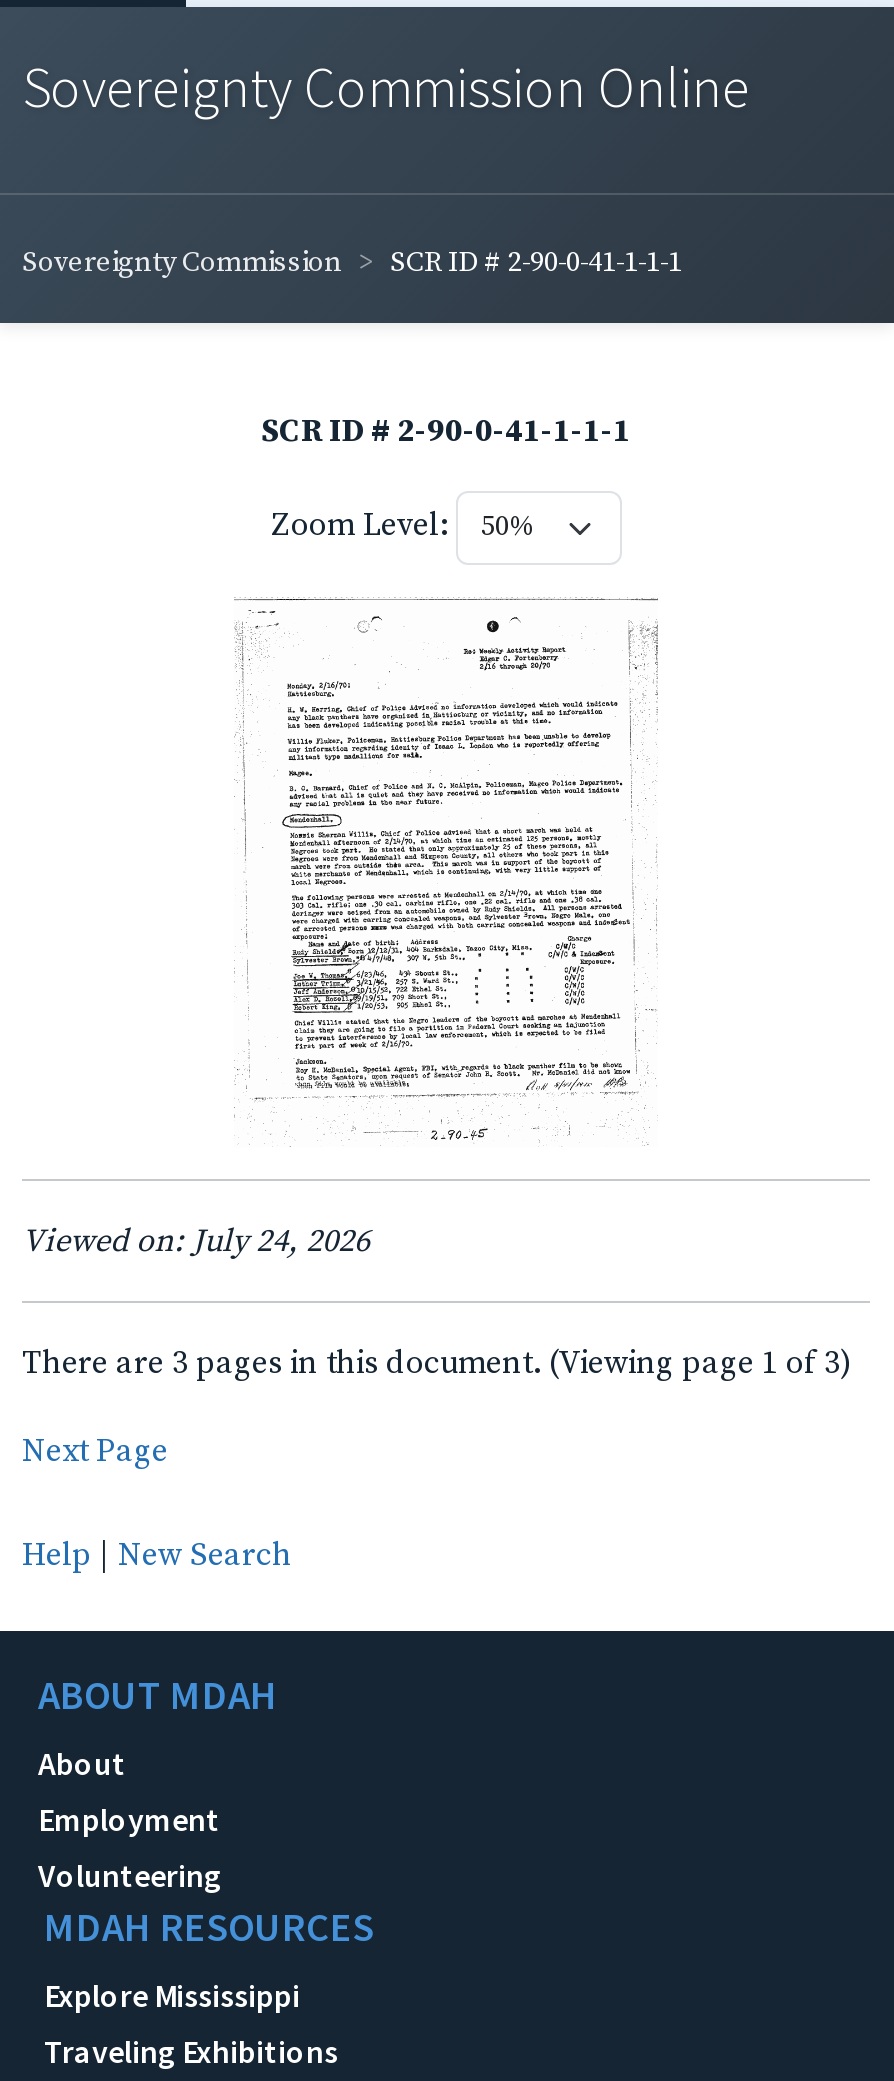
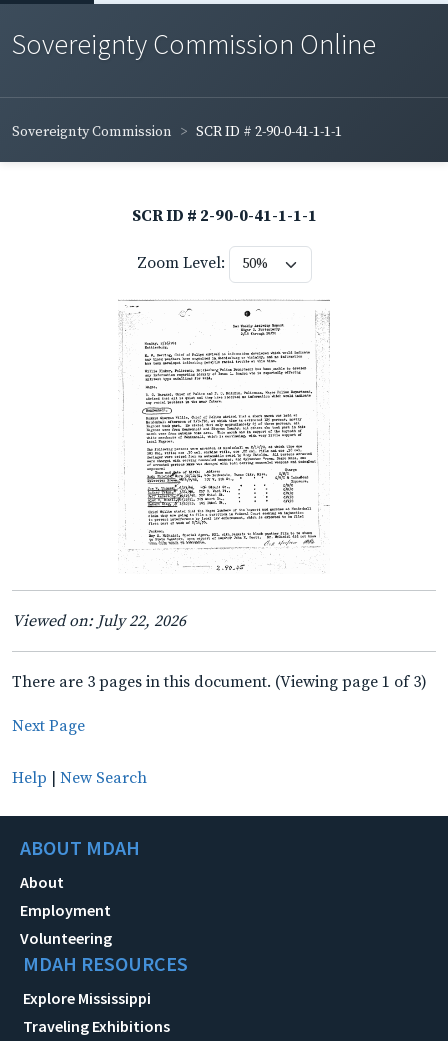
- Viewed on: July 24, 2026
+ Viewed on: July 22, 2026
